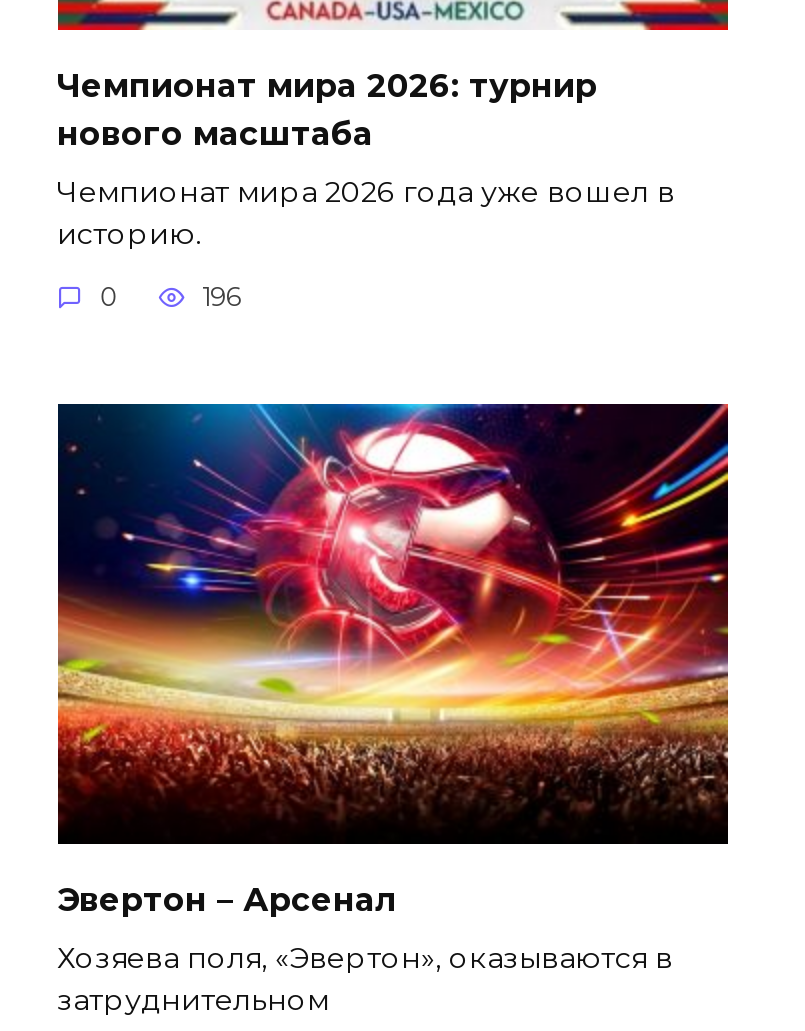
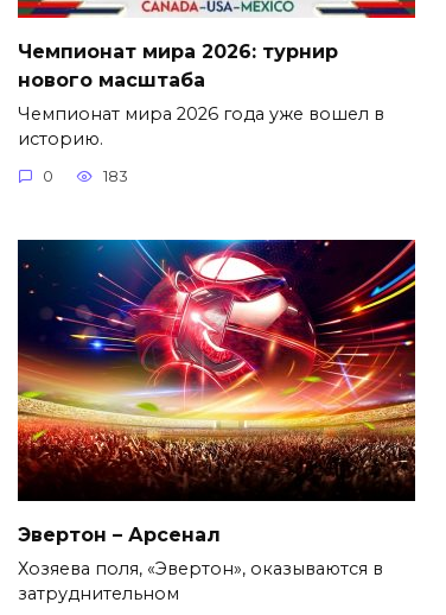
- 196
+ 183
